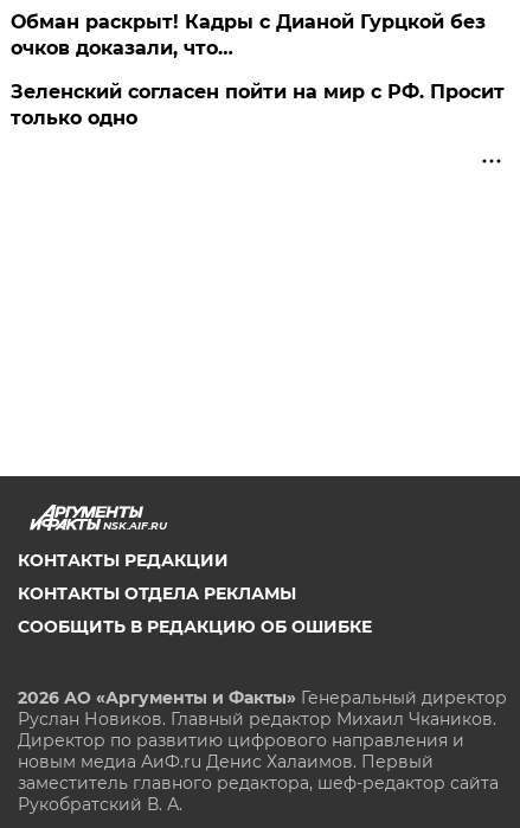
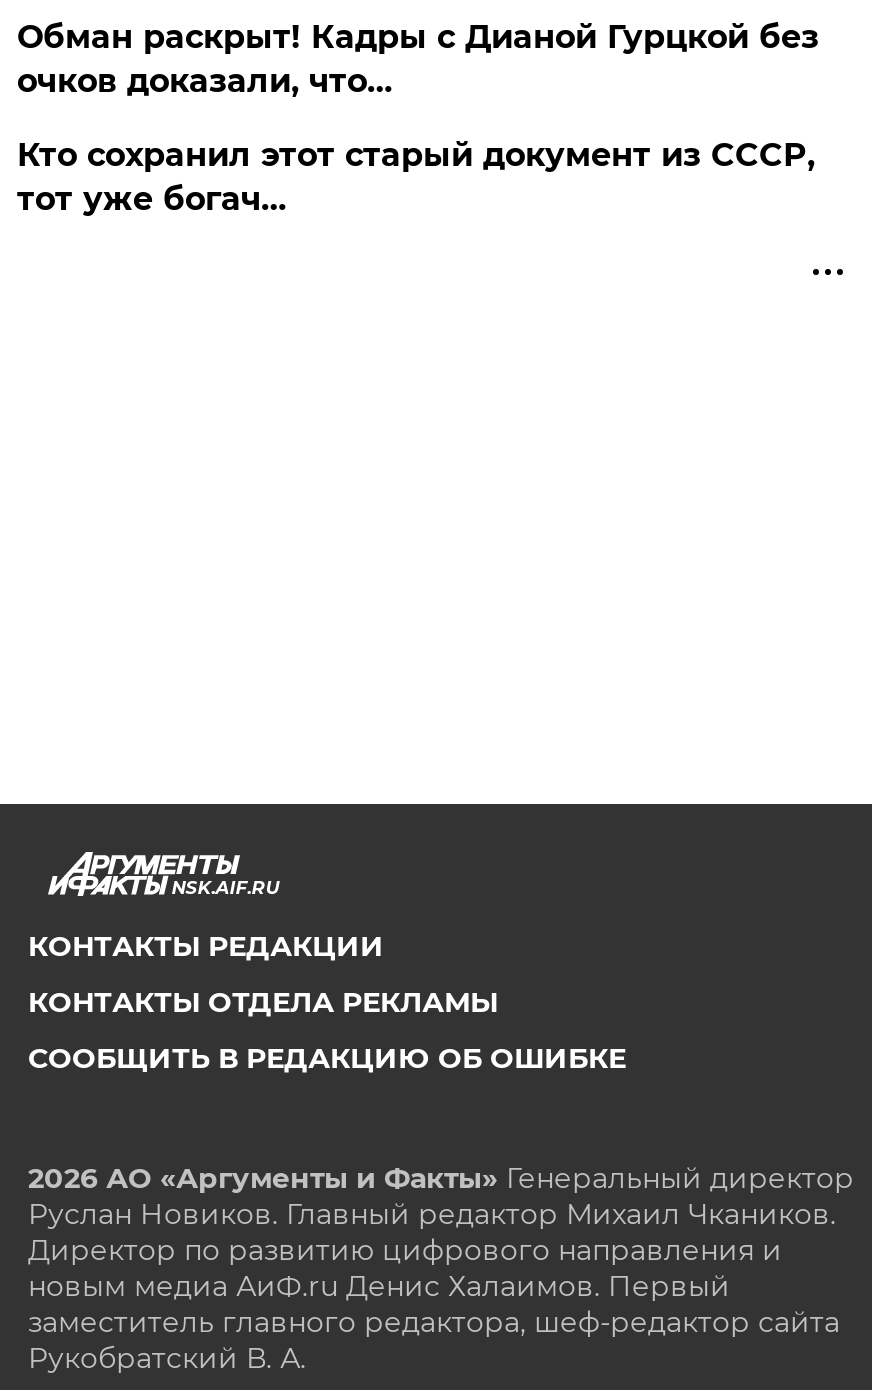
- Зеленский согласен пойти на мир с РФ. Просит
- только одно
+ Кто сохранил этот старый документ из СССР,
+ тот уже богач…
